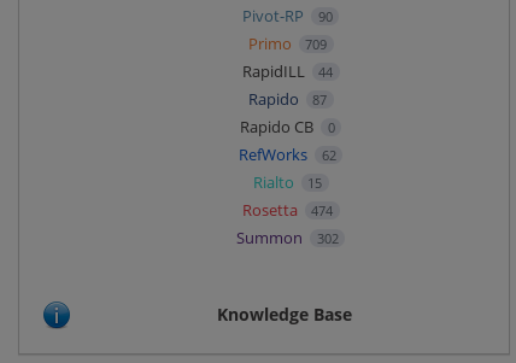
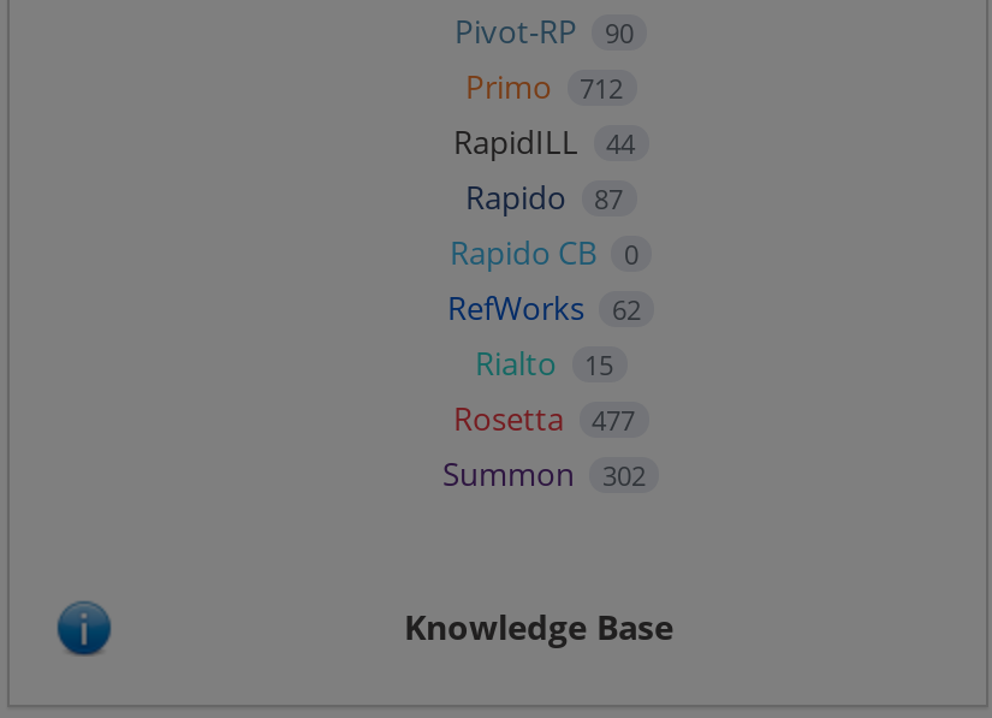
- Primo 709
+ Primo 712

- Rosetta 474
+ Rosetta 477
